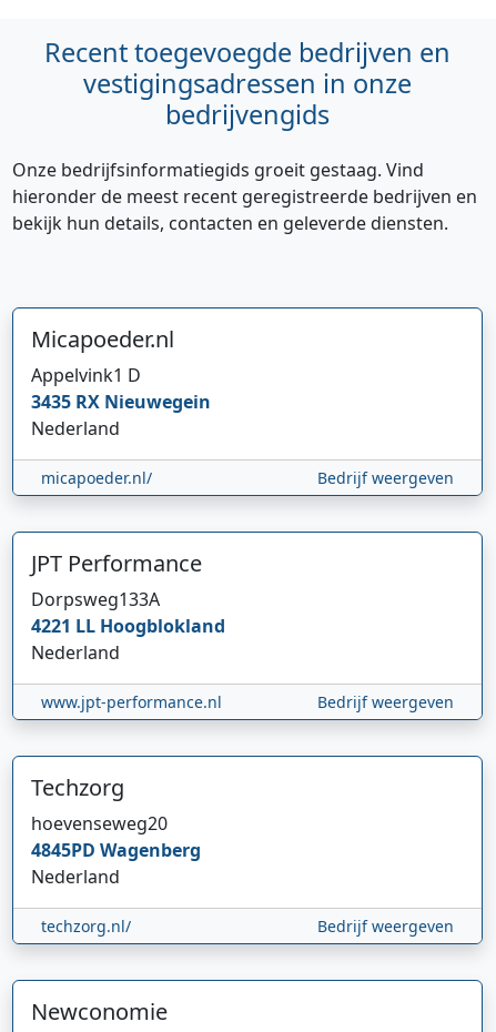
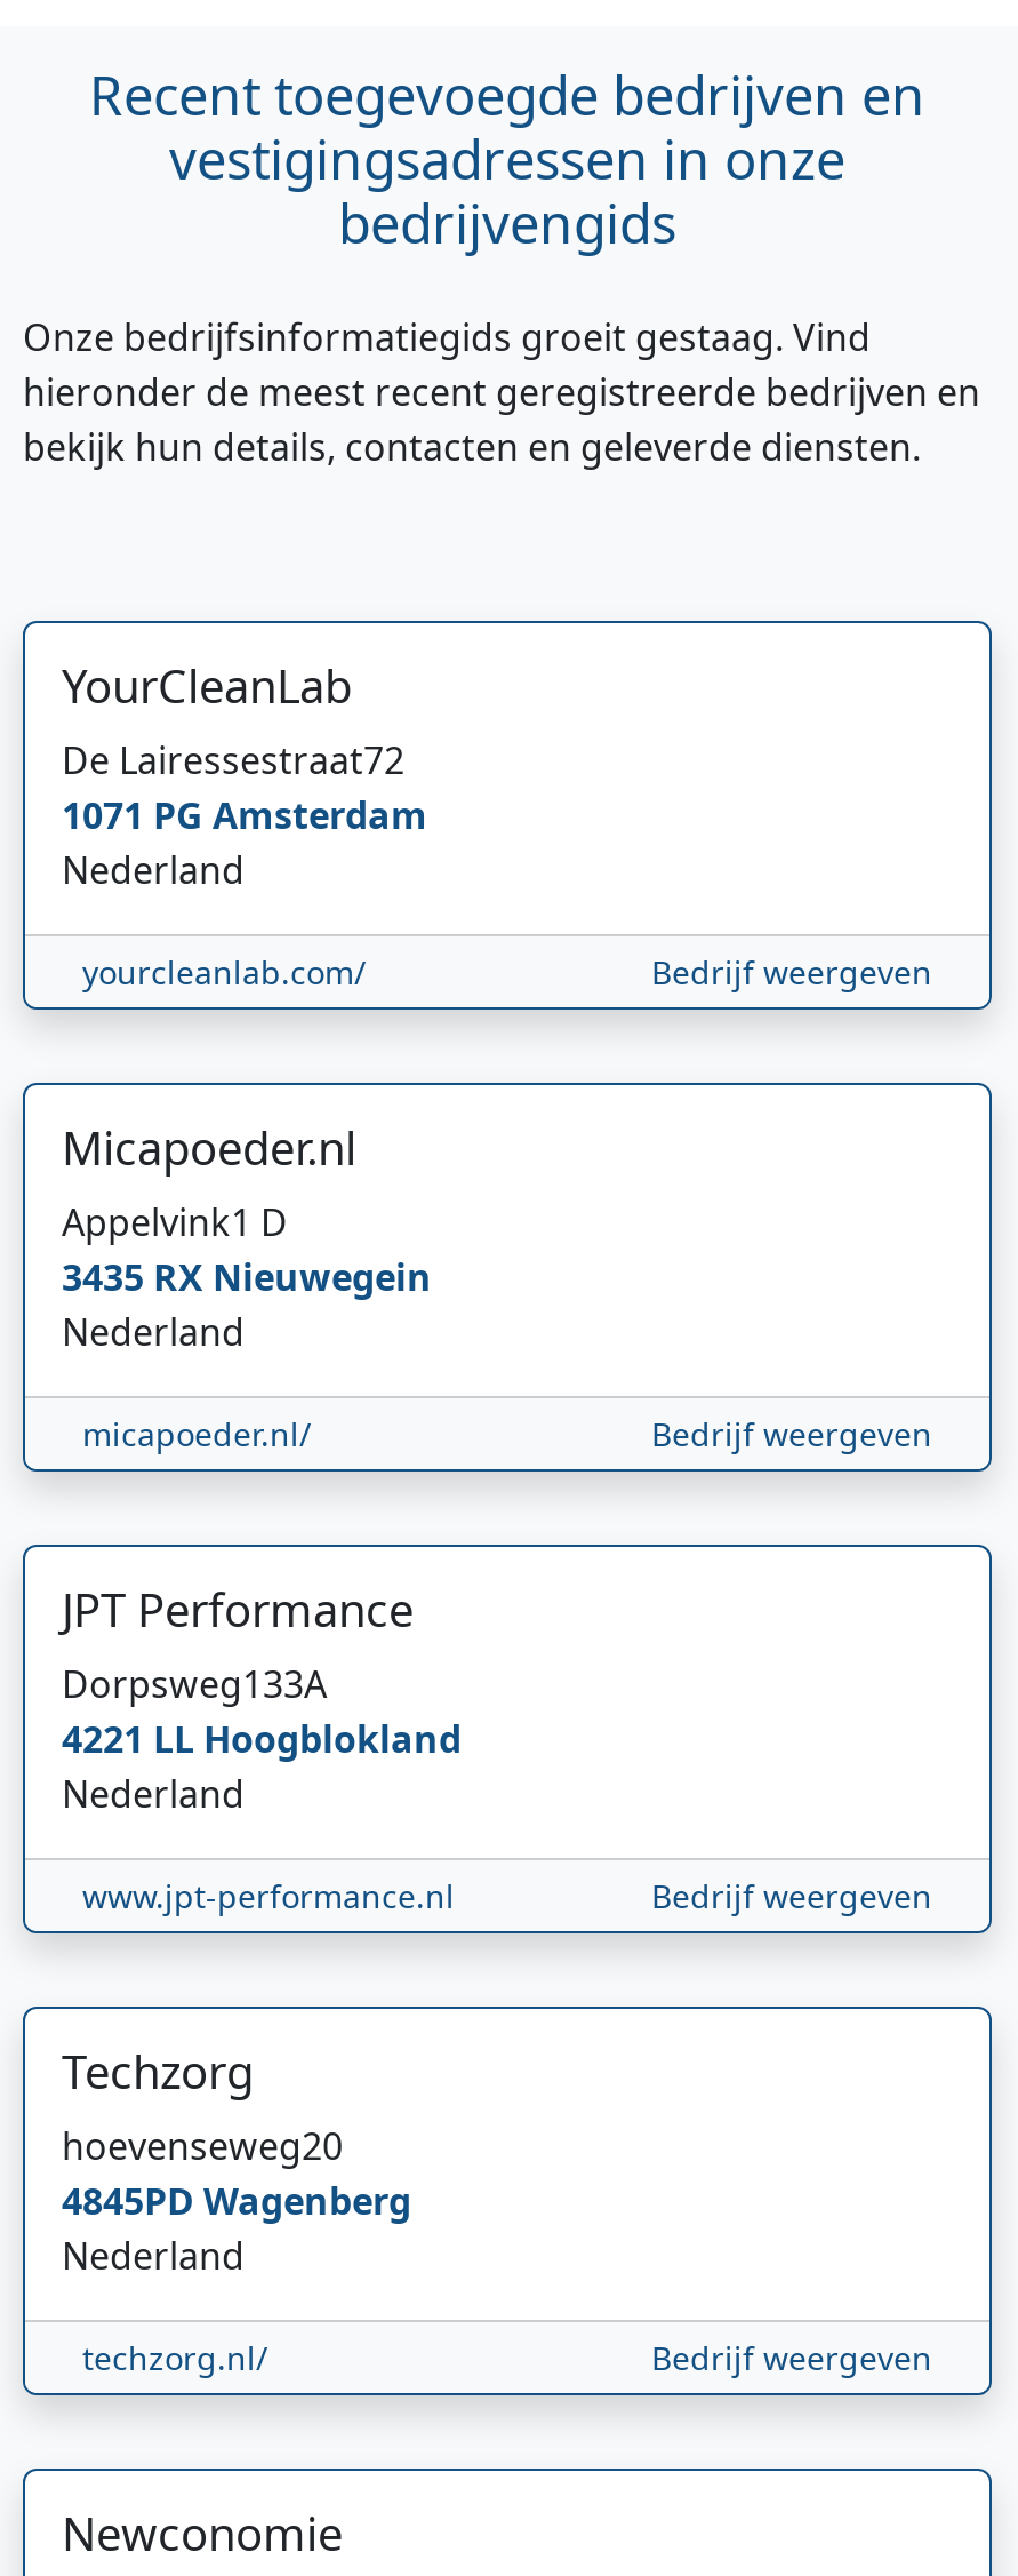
+ YourCleanLab
+ De Lairessestraat72
+ 1071 PG Amsterdam
+ Nederland
+ yourcleanlab.com/
+ Bedrijf weergeven
